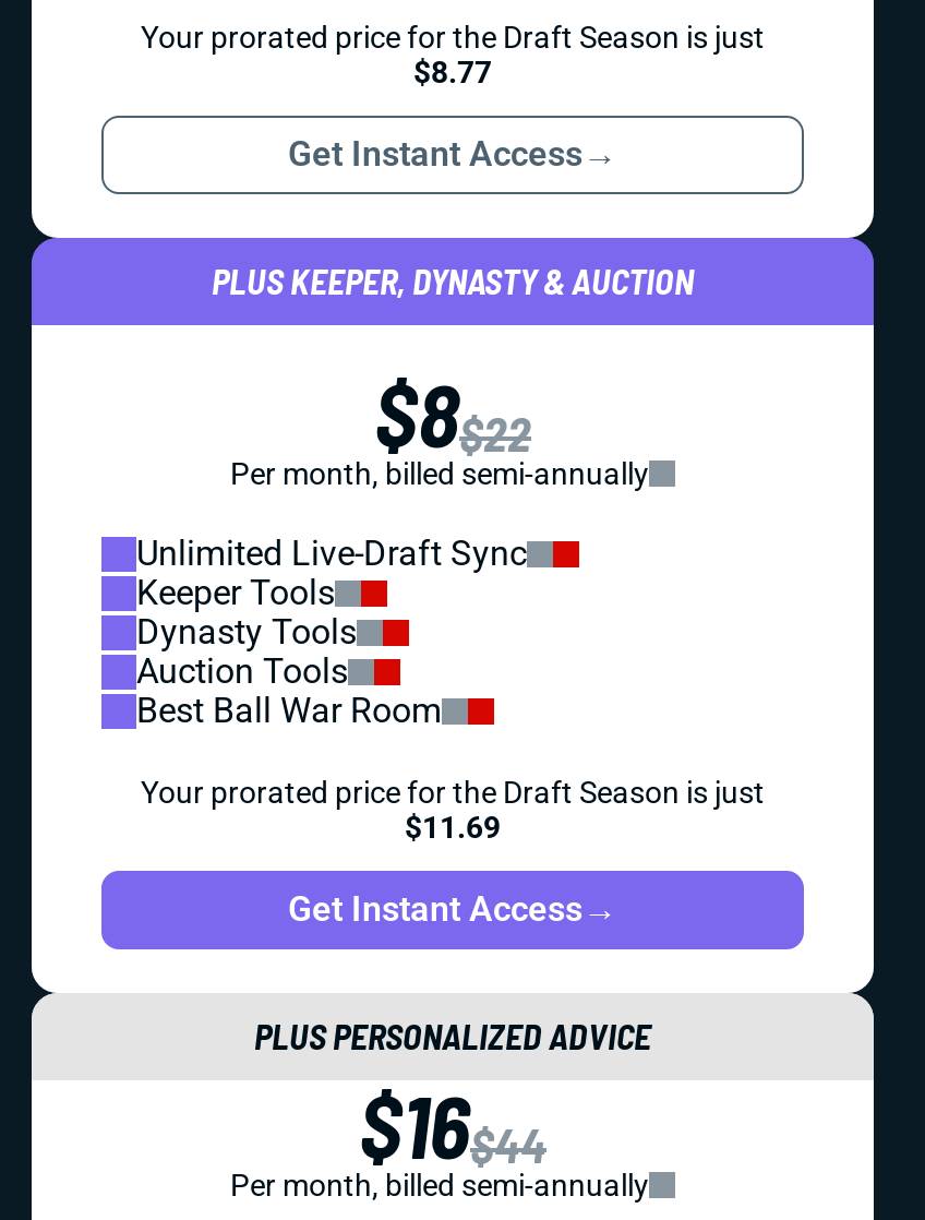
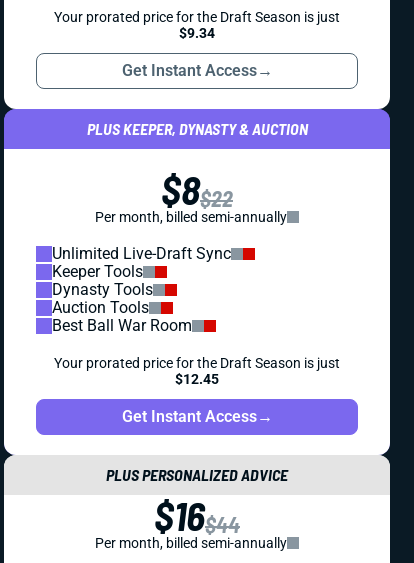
- $8.77
+ $9.34

- $11.69
+ $12.45
